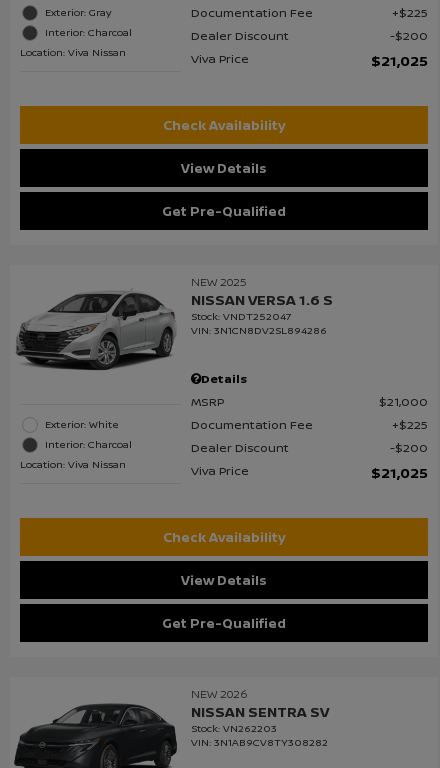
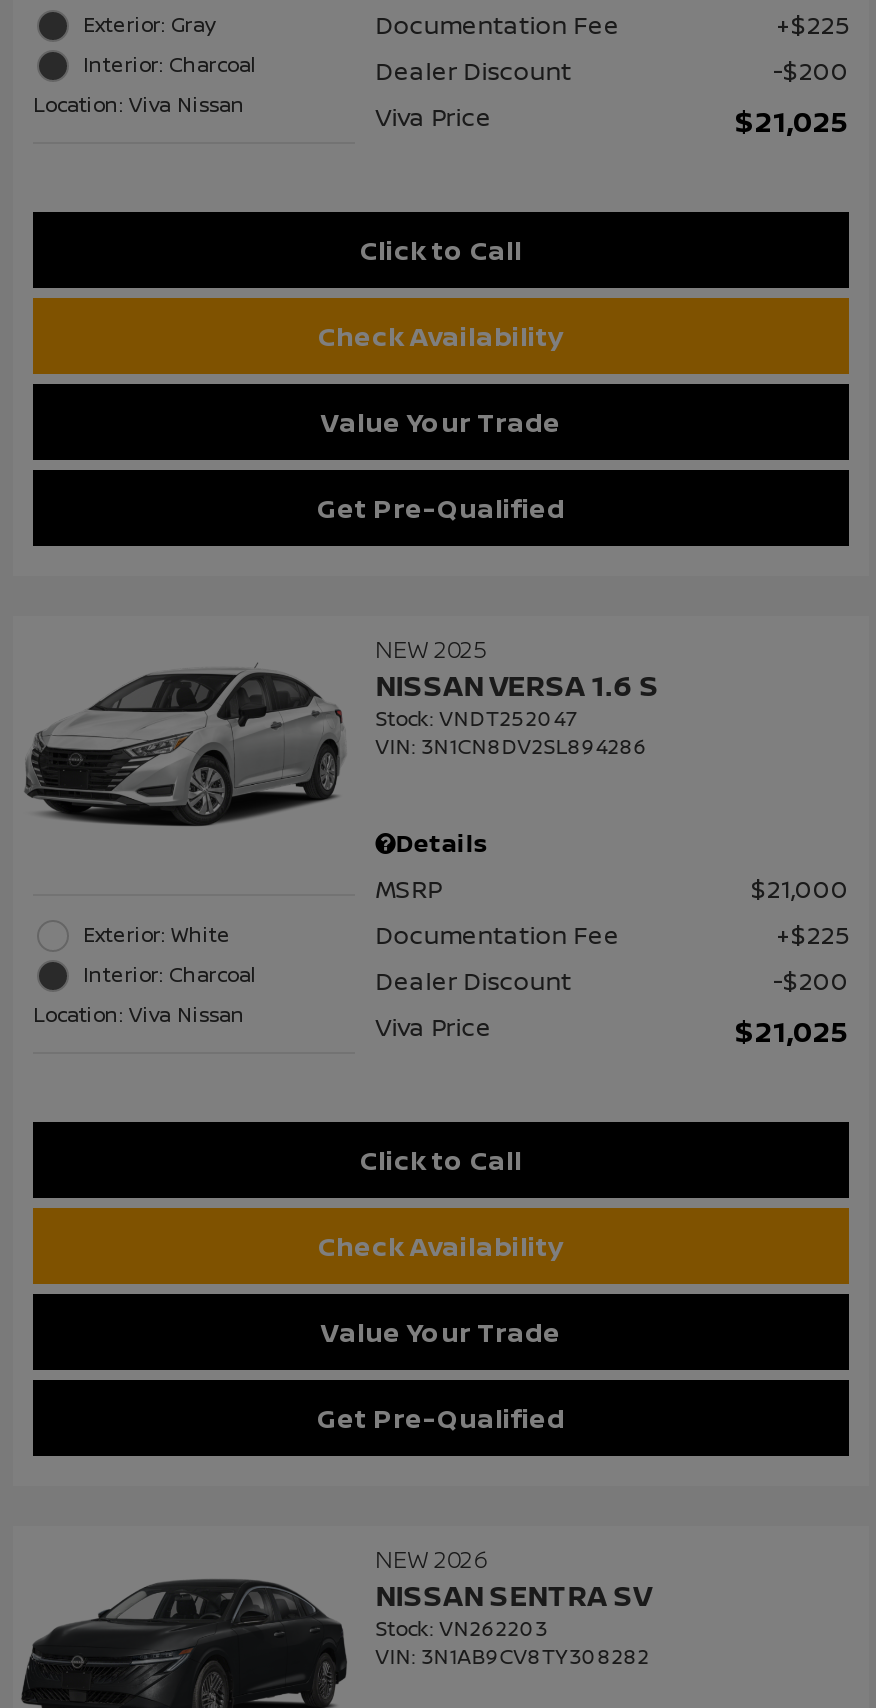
+ Click to Call

- View Details
+ Value Your Trade

+ Click to Call

- View Details
+ Value Your Trade
